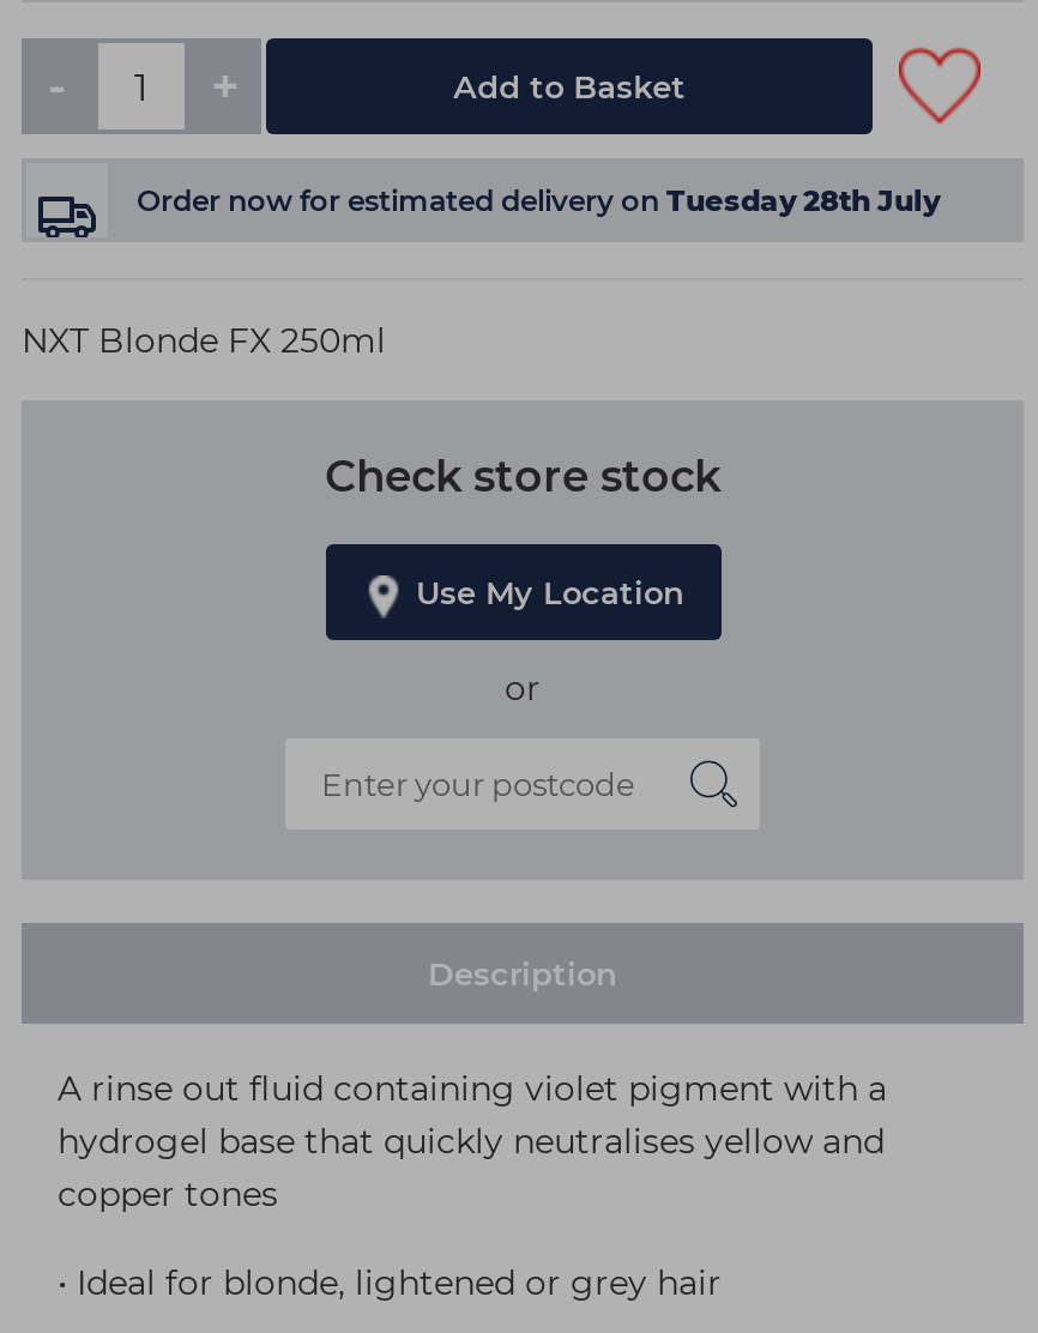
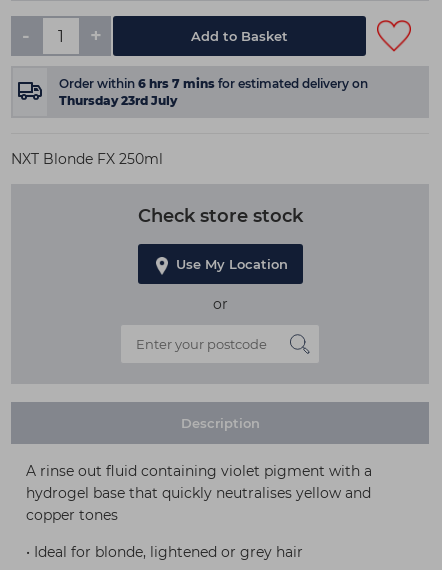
- Order now for estimated delivery on Tuesday 28th July
+ Order within 6 hrs 7 mins for estimated delivery on
+ Thursday 23rd July
